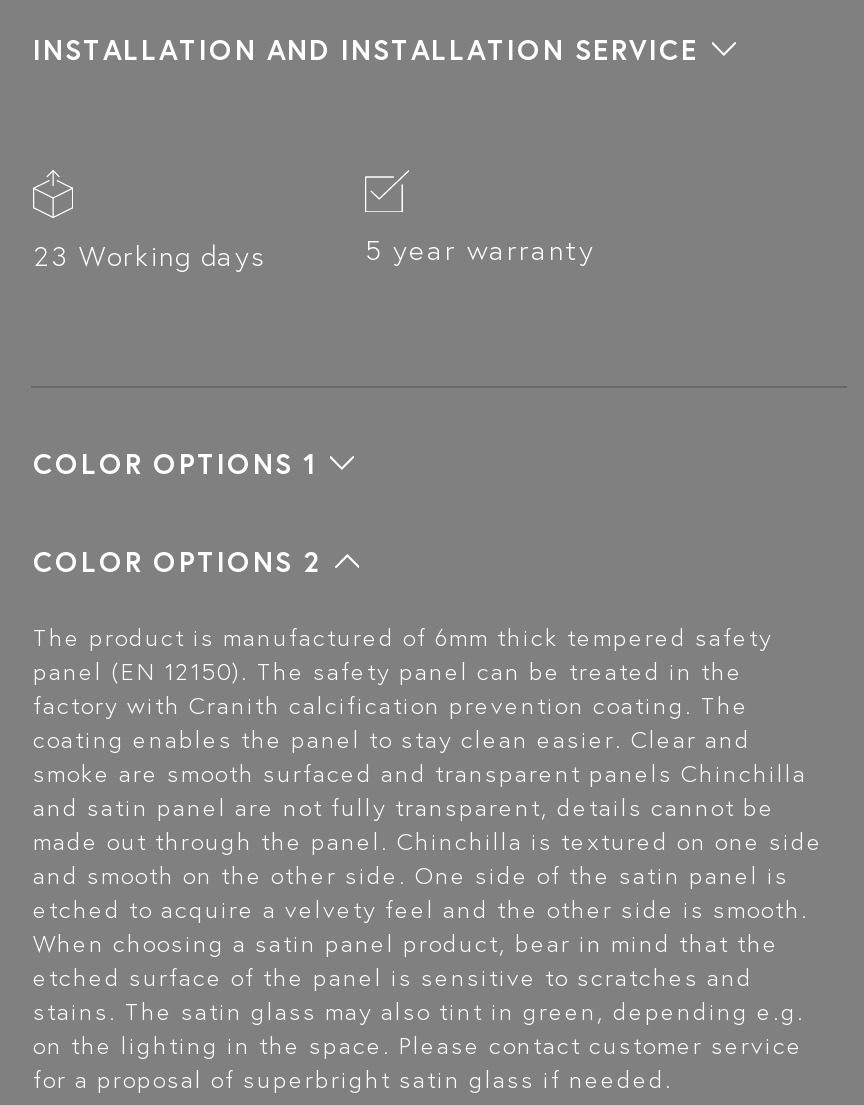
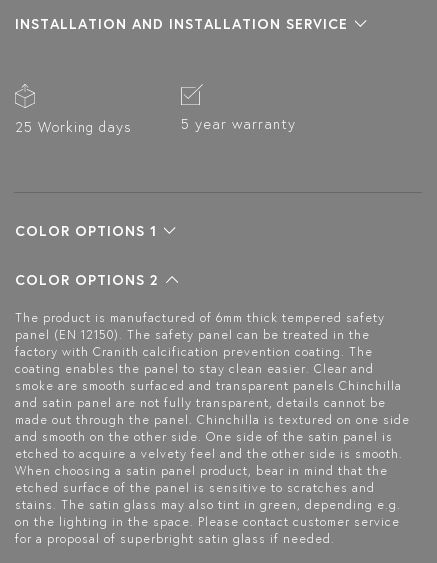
- 23 Working days
+ 25 Working days
